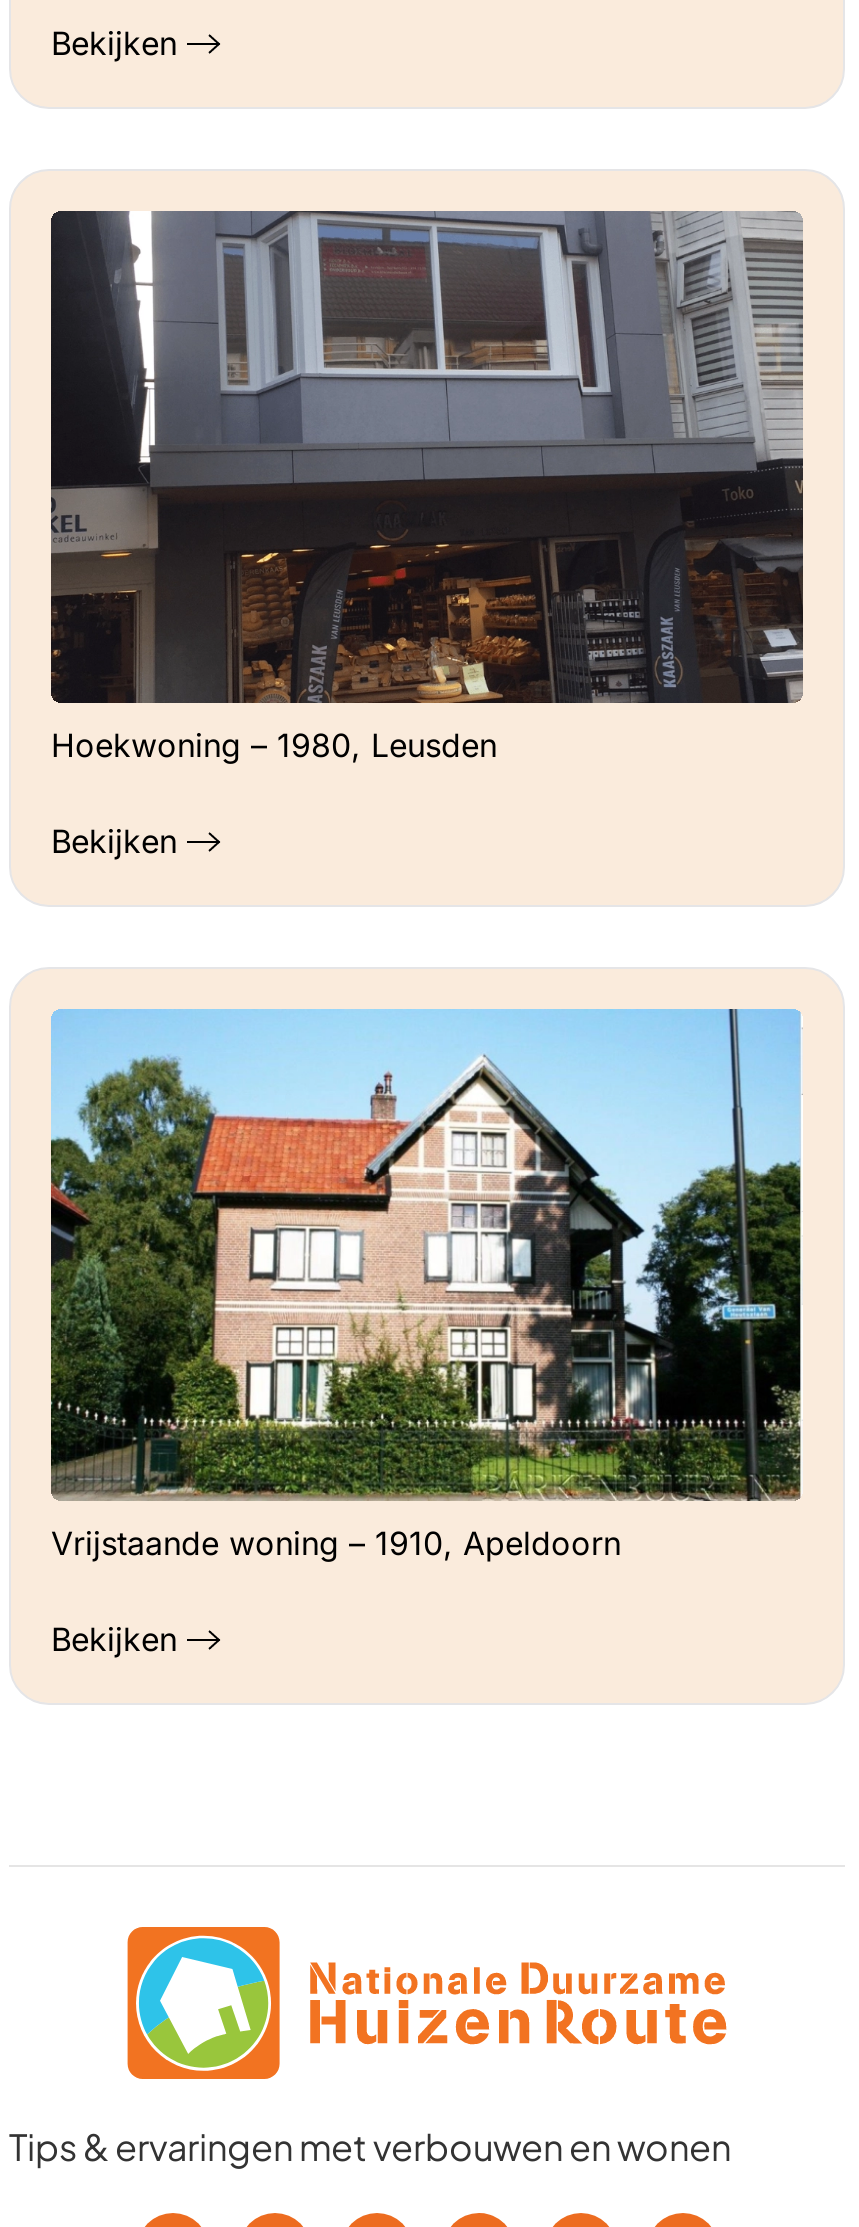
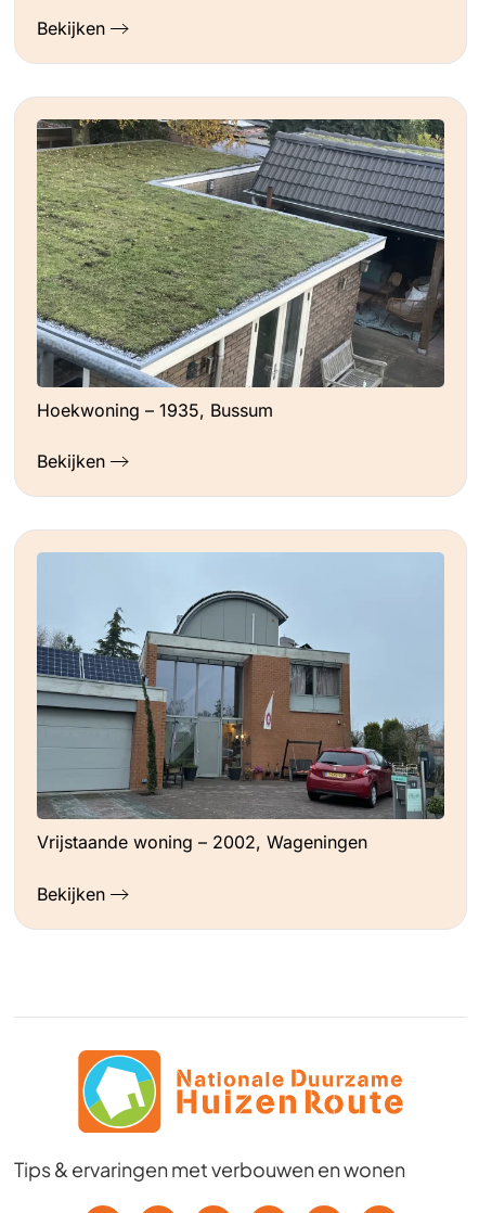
- [image]
- Hoekwoning – 1980, Leusden
+ [image]
+ Hoekwoning – 1935, Bussum

- [image]
- Vrijstaande woning – 1910, Apeldoorn
+ [image]
+ Vrijstaande woning – 2002, Wageningen
